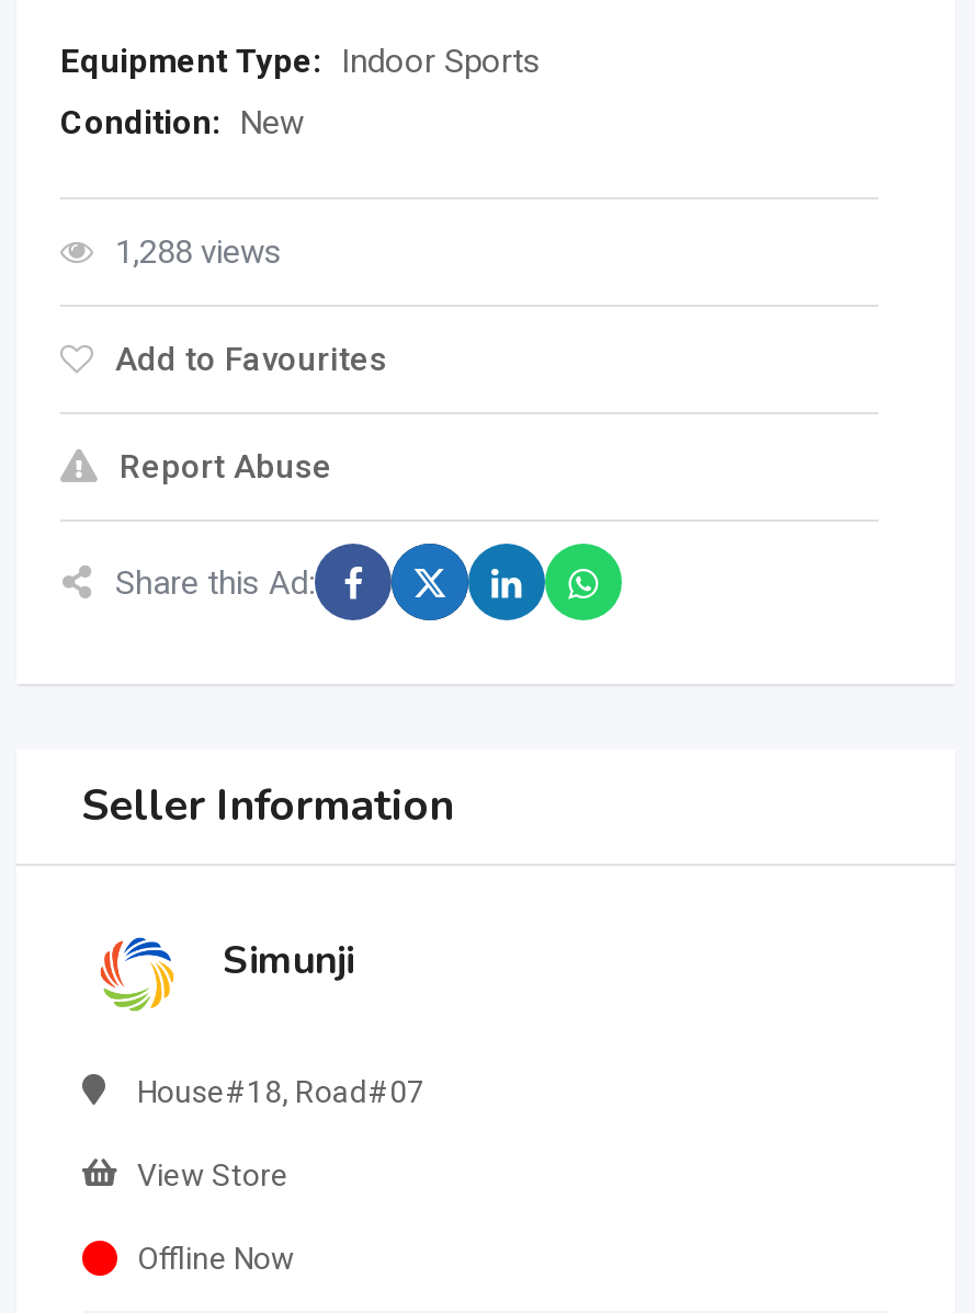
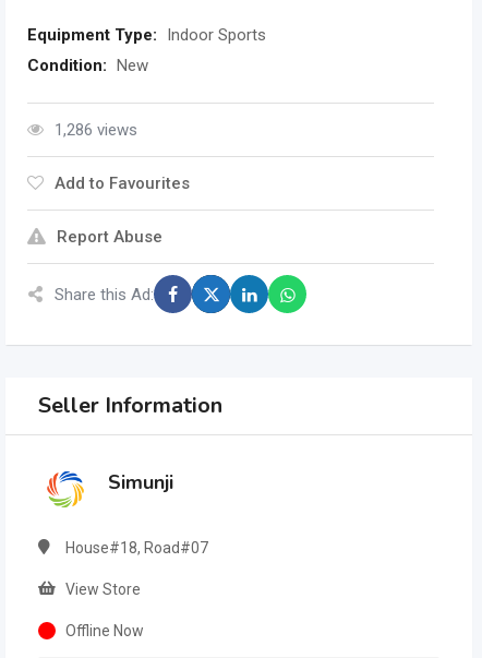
- 1,288 views
+ 1,286 views
